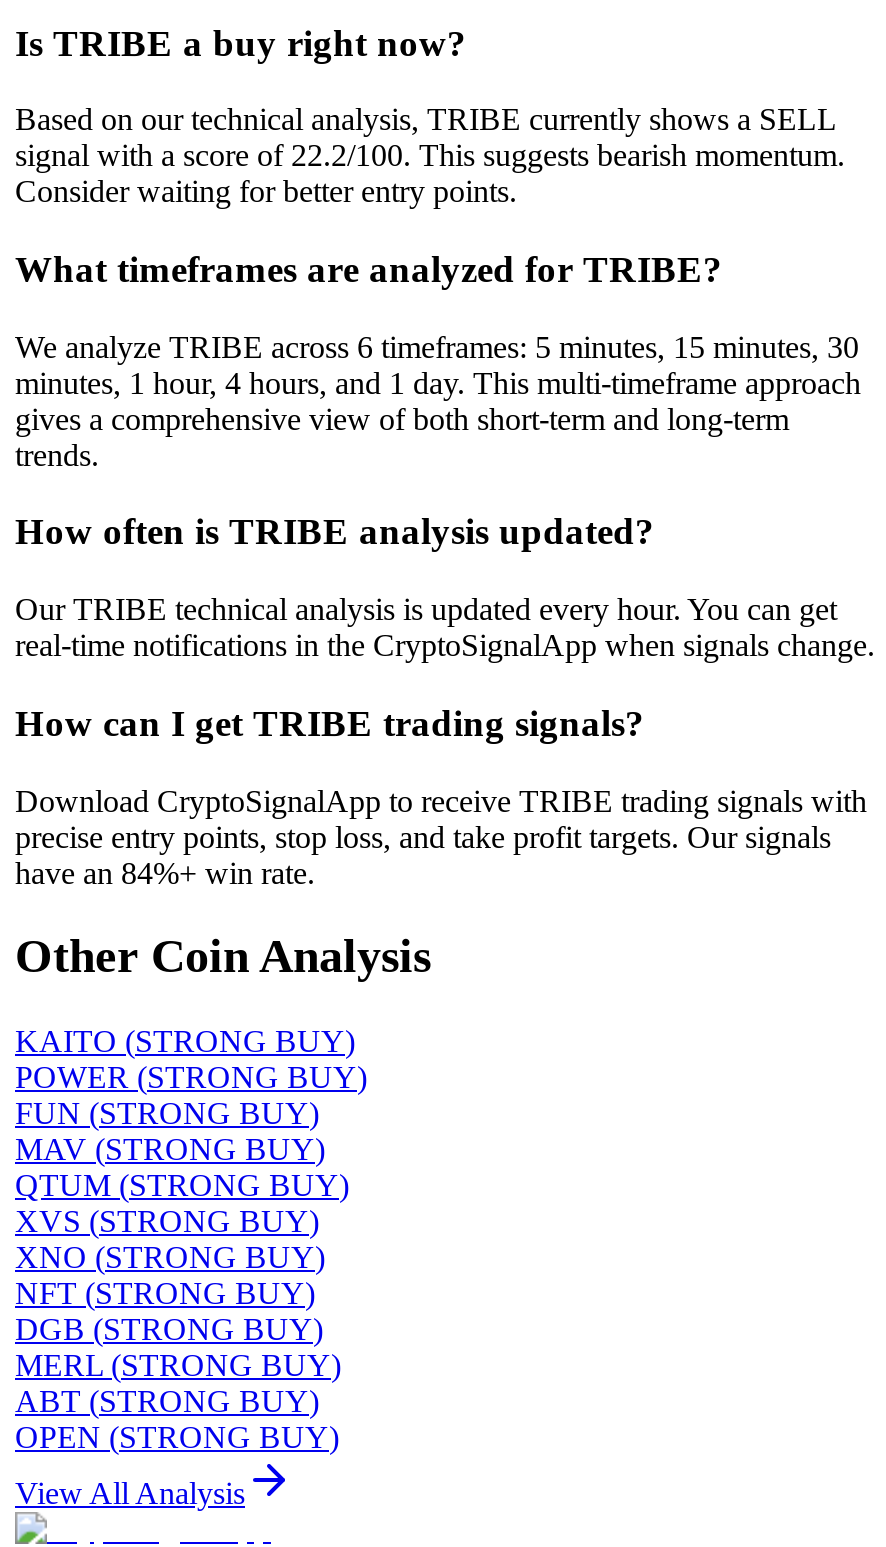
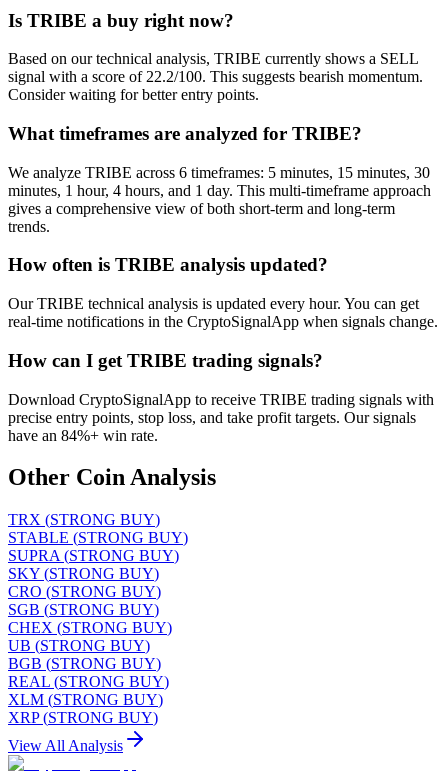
- KAITO (STRONG BUY)
+ TRX (STRONG BUY)

- POWER (STRONG BUY)
+ STABLE (STRONG BUY)

- FUN (STRONG BUY)
+ SUPRA (STRONG BUY)

- MAV (STRONG BUY)
+ SKY (STRONG BUY)

- QTUM (STRONG BUY)
+ CRO (STRONG BUY)

- XVS (STRONG BUY)
+ SGB (STRONG BUY)

- XNO (STRONG BUY)
+ CHEX (STRONG BUY)

- NFT (STRONG BUY)
+ UB (STRONG BUY)

- DGB (STRONG BUY)
+ BGB (STRONG BUY)

- MERL (STRONG BUY)
+ REAL (STRONG BUY)

- ABT (STRONG BUY)
+ XLM (STRONG BUY)

- OPEN (STRONG BUY)
+ XRP (STRONG BUY)
